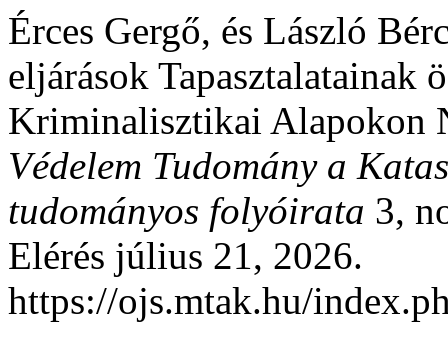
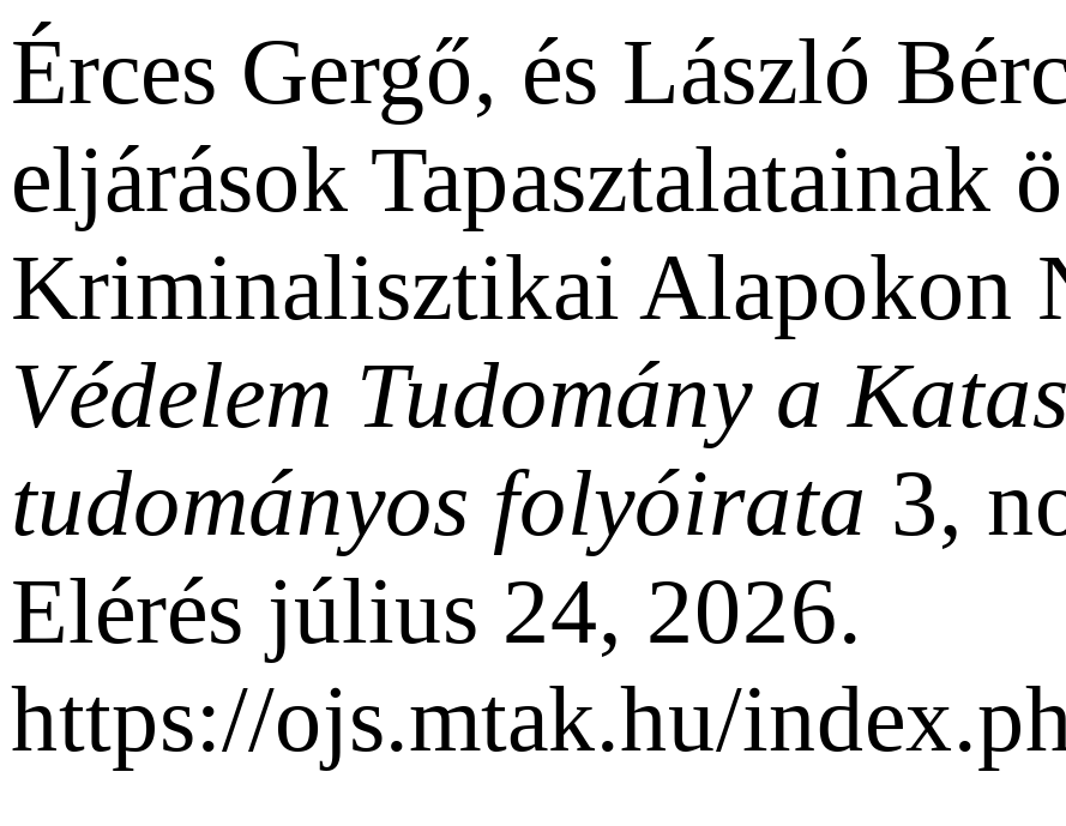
- Elérés július 21, 2026.
+ Elérés július 24, 2026.
